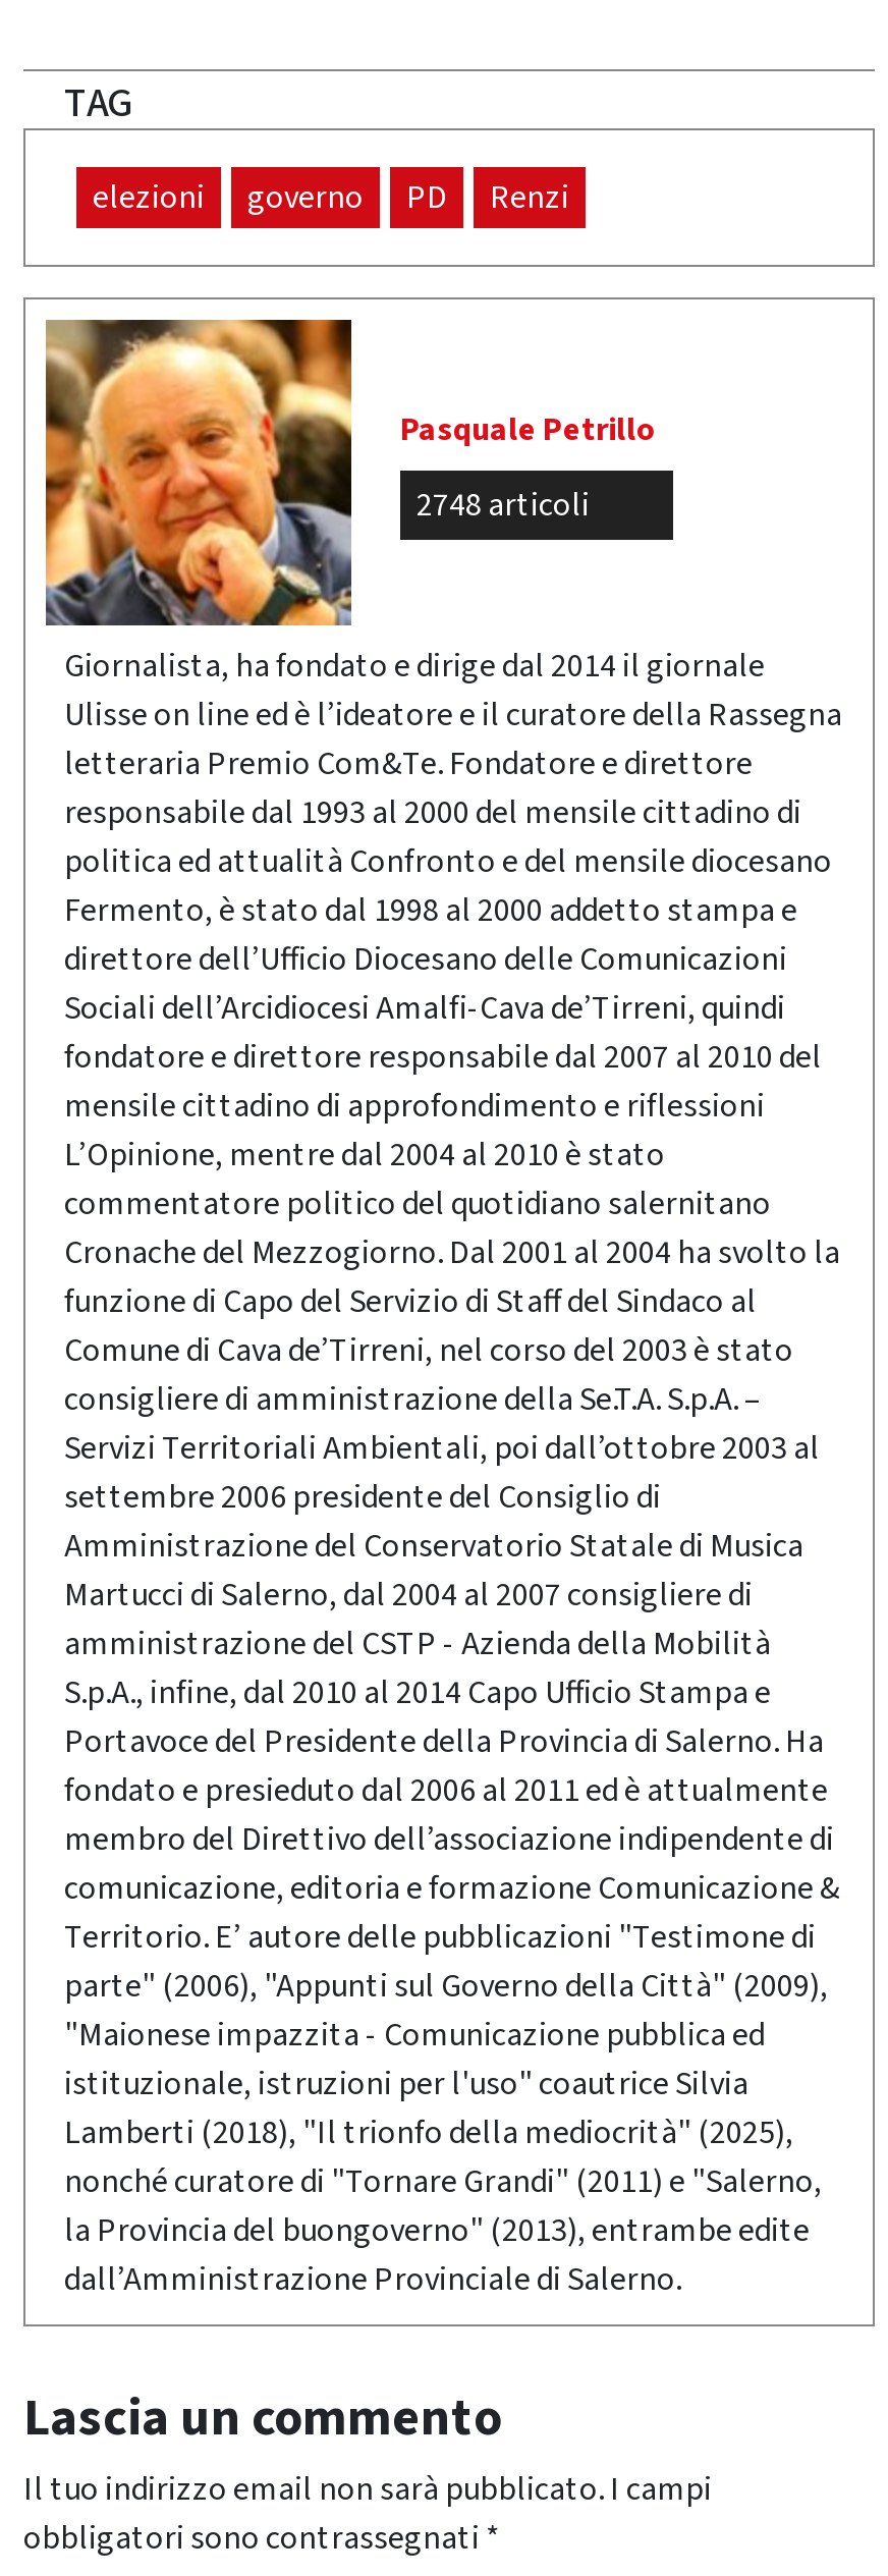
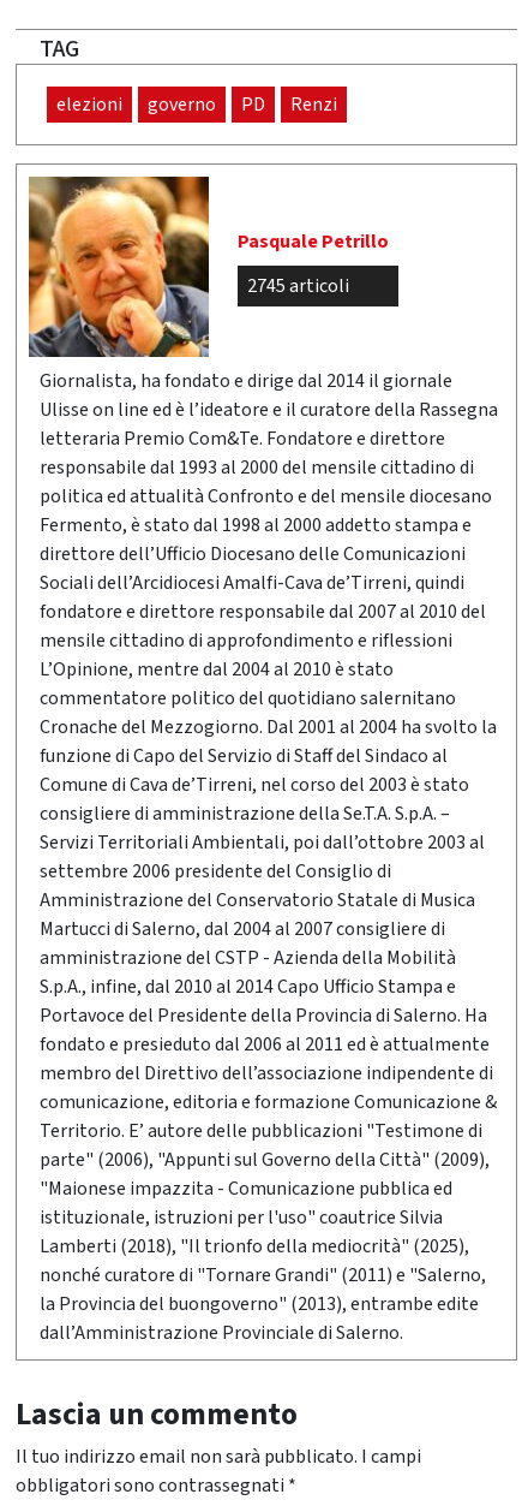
- 2748 articoli
+ 2745 articoli
